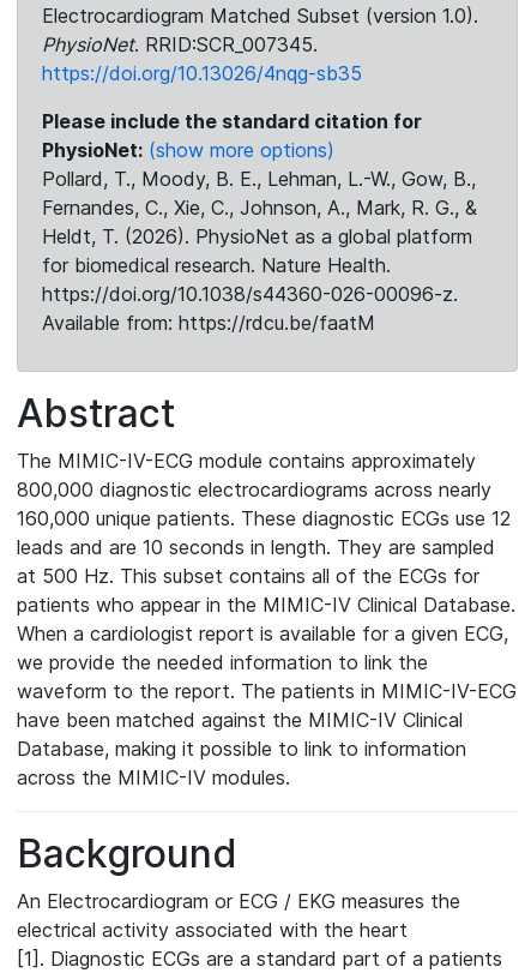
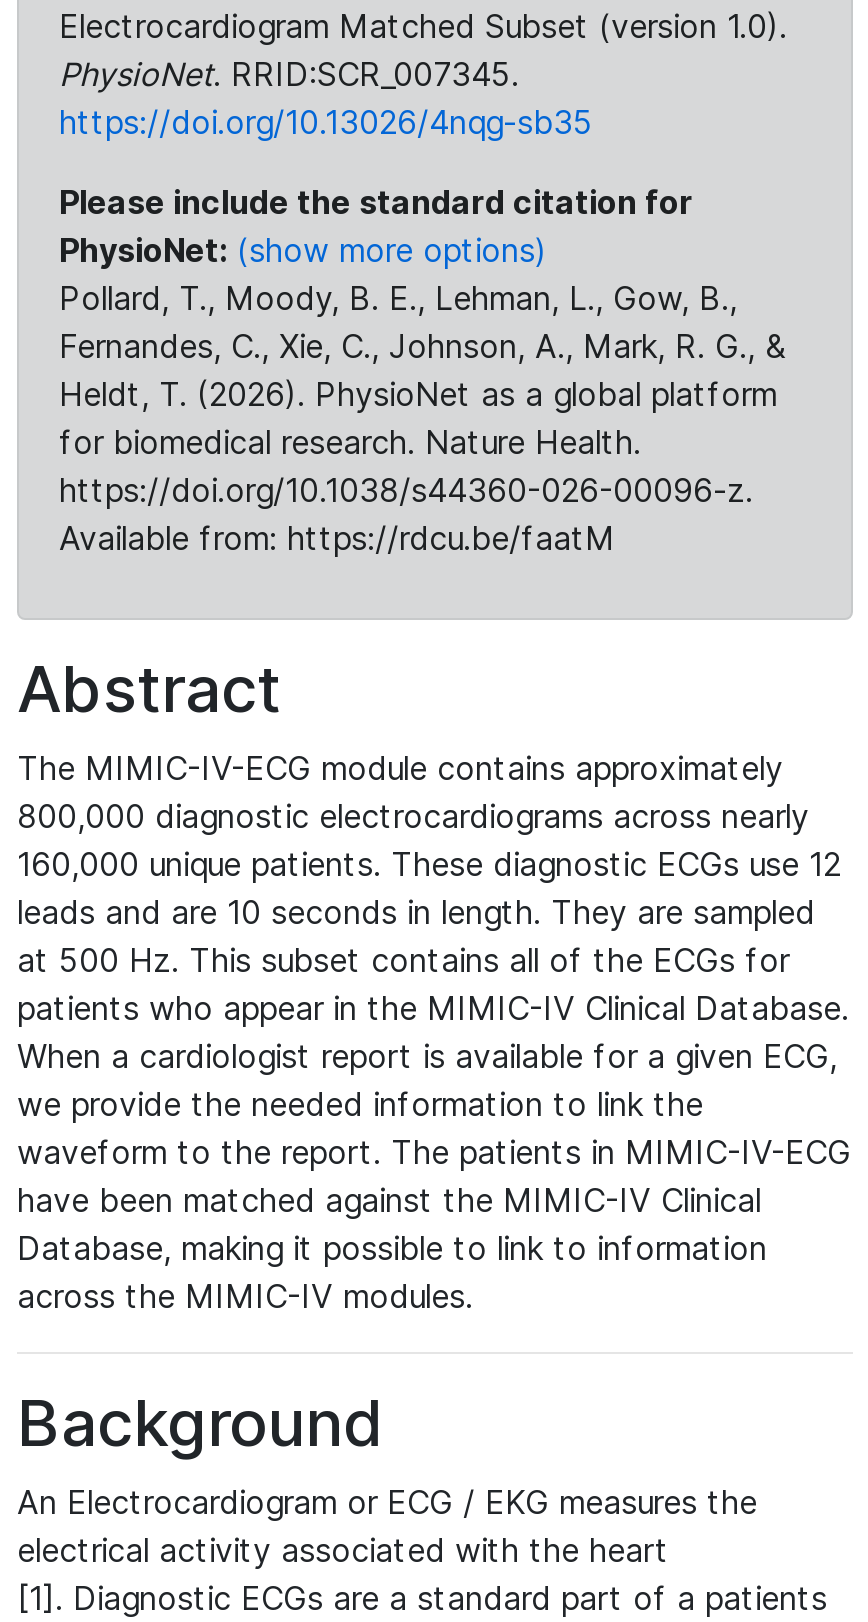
- Pollard, T., Moody, B. E., Lehman, L.-W., Gow, B.,
+ Pollard, T., Moody, B. E., Lehman, L., Gow, B.,
